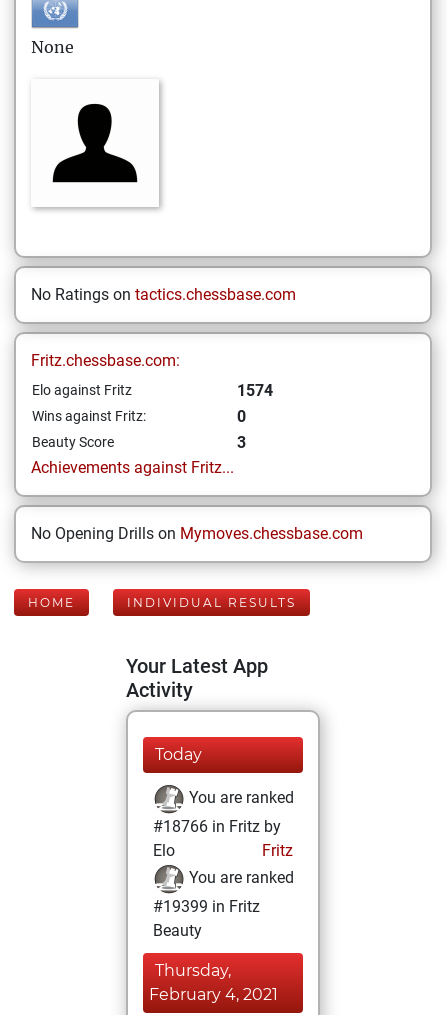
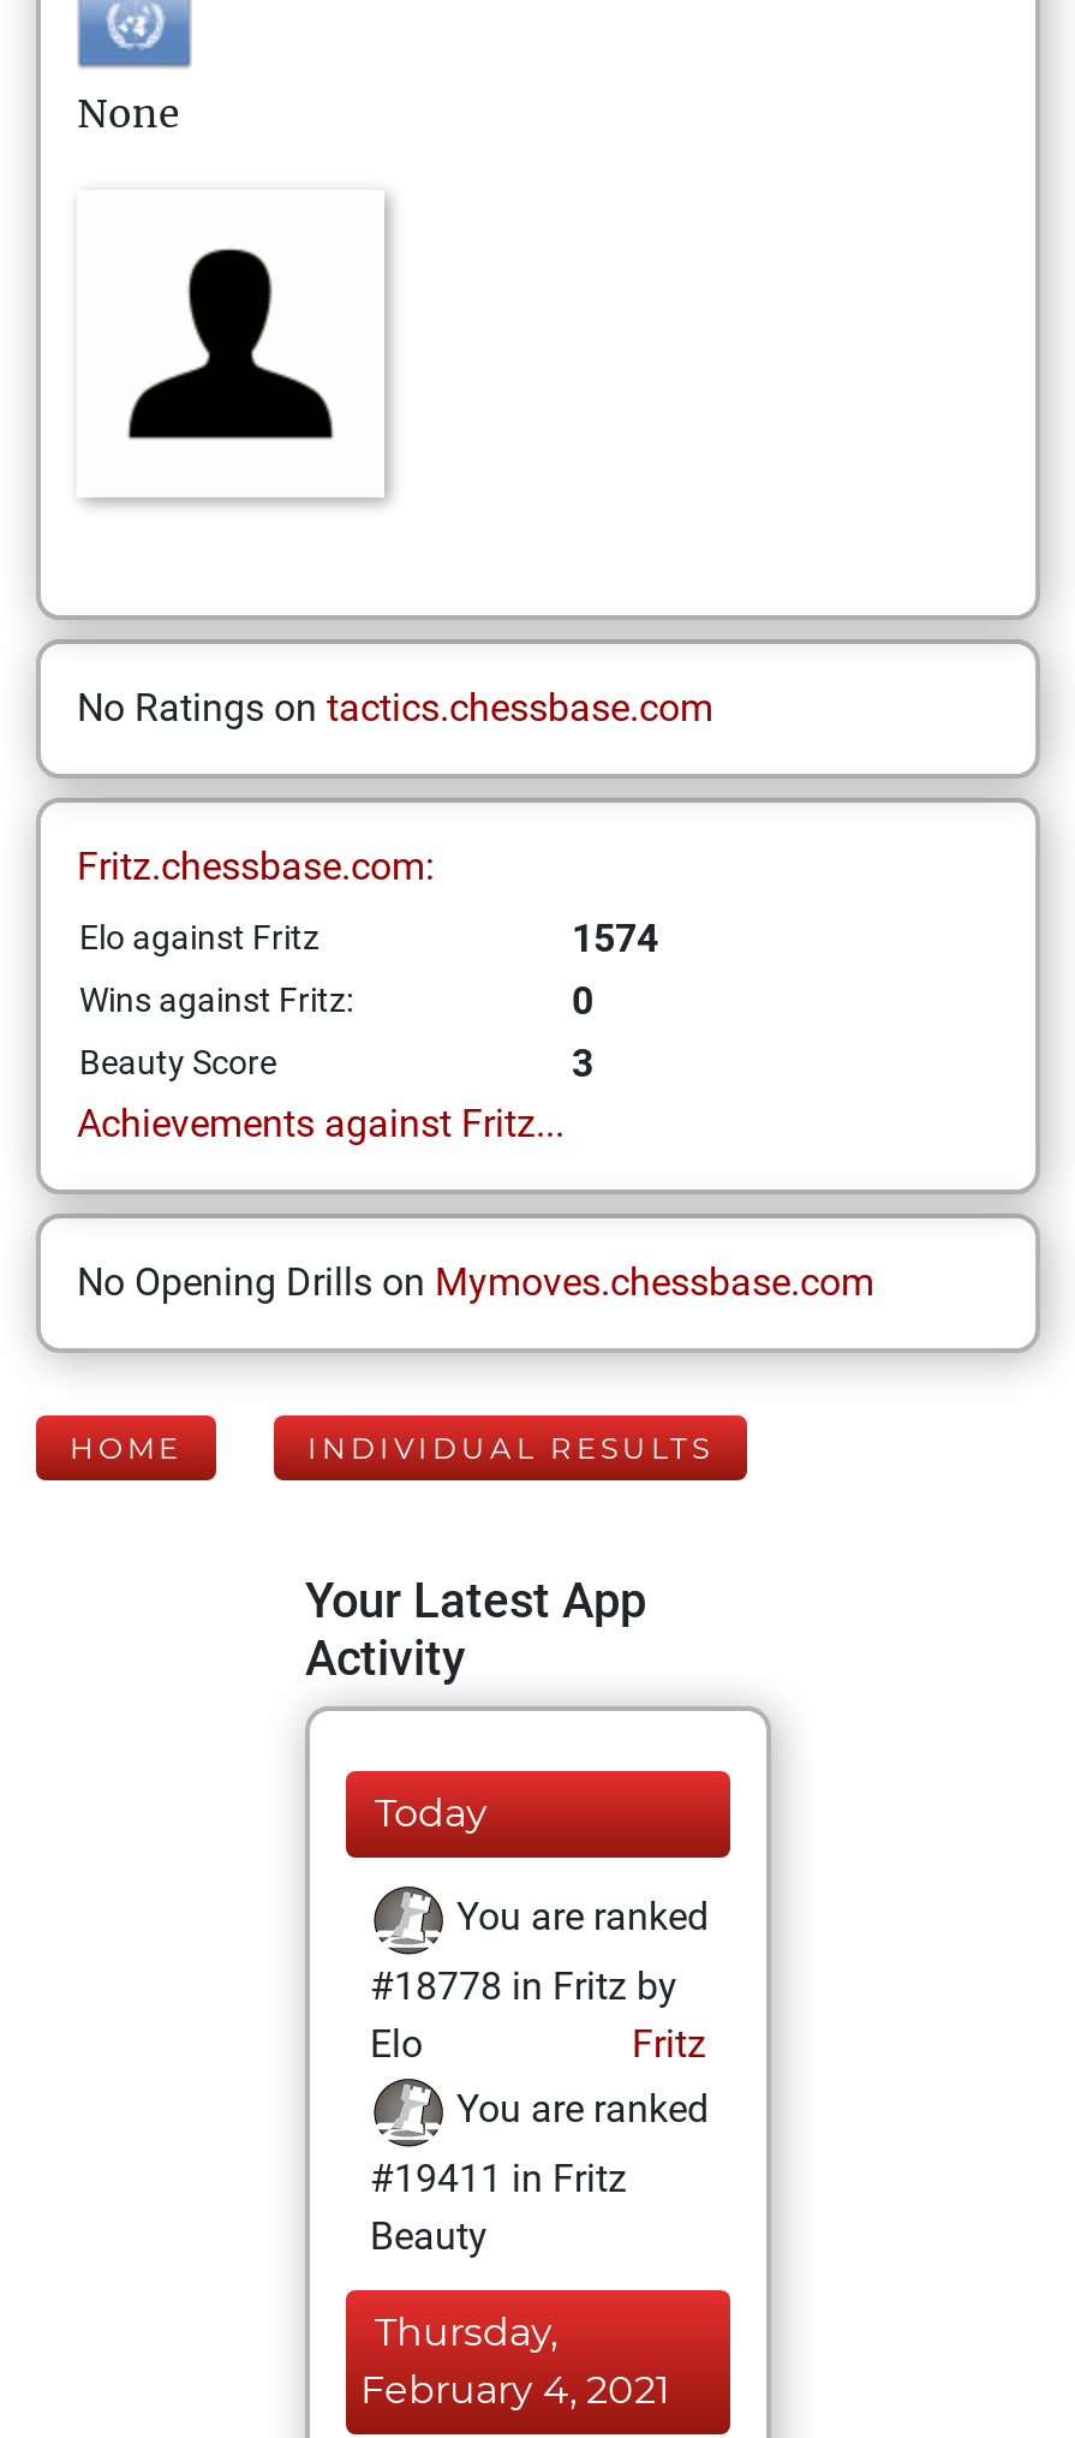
- #18766 in Fritz by
+ #18778 in Fritz by

- #19399 in Fritz
+ #19411 in Fritz
